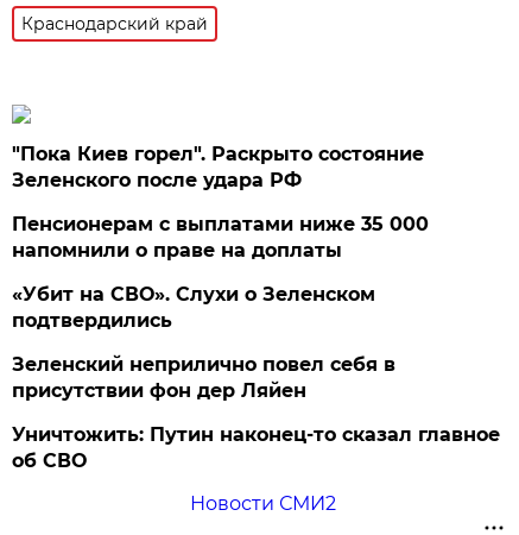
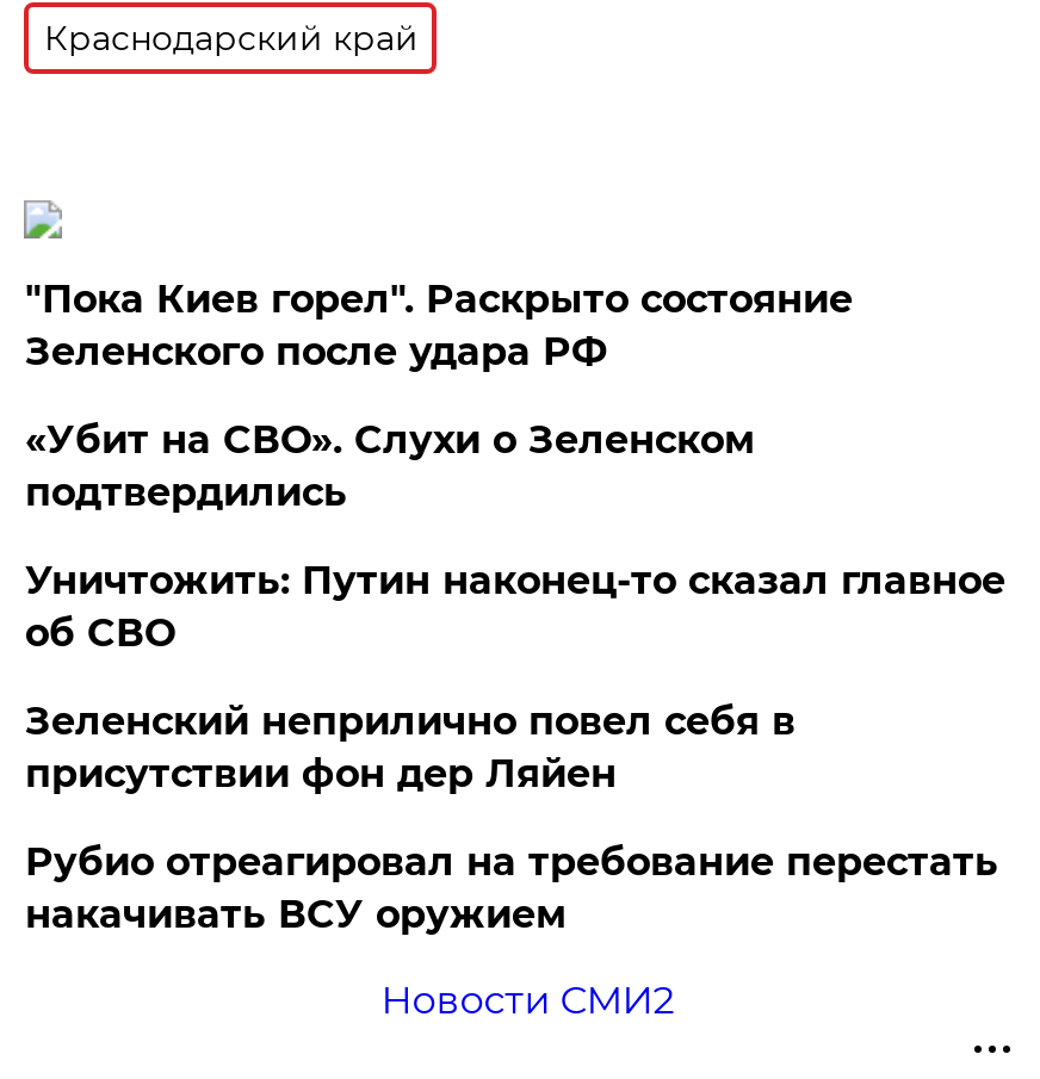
- Пенсионерам с выплатами ниже 35 000
- напомнили о праве на доплаты

moved up: «Убит на СВО». Слухи о Зеленском | подтвердились

+ Рубио отреагировал на требование перестать
+ накачивать ВСУ оружием

moved up: Уничтожить: Путин наконец-то сказал главное | об СВО
